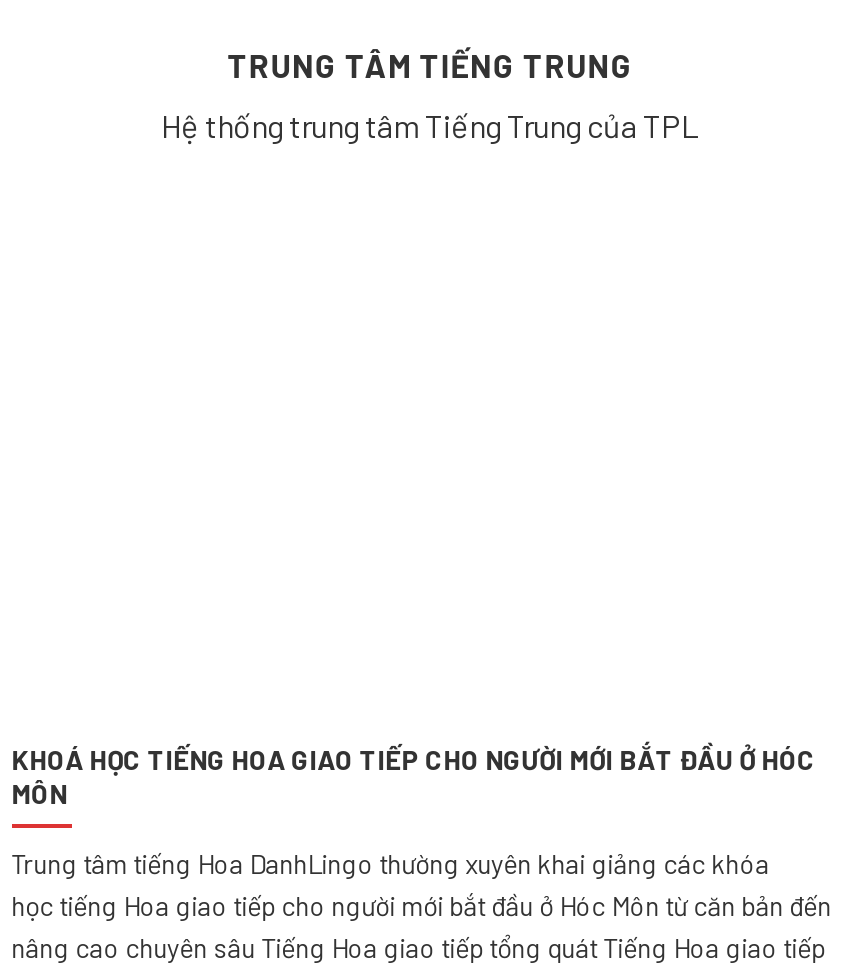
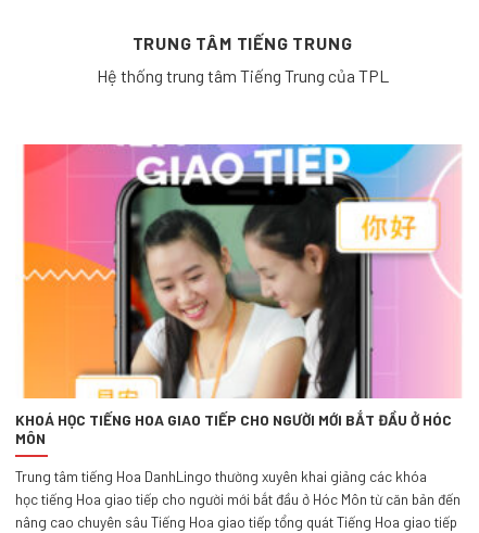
+ [image]
